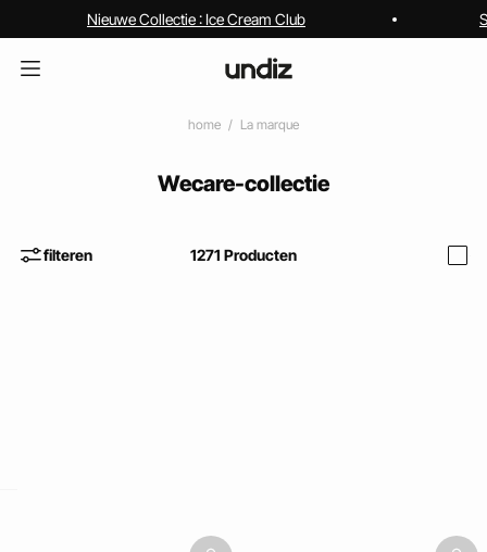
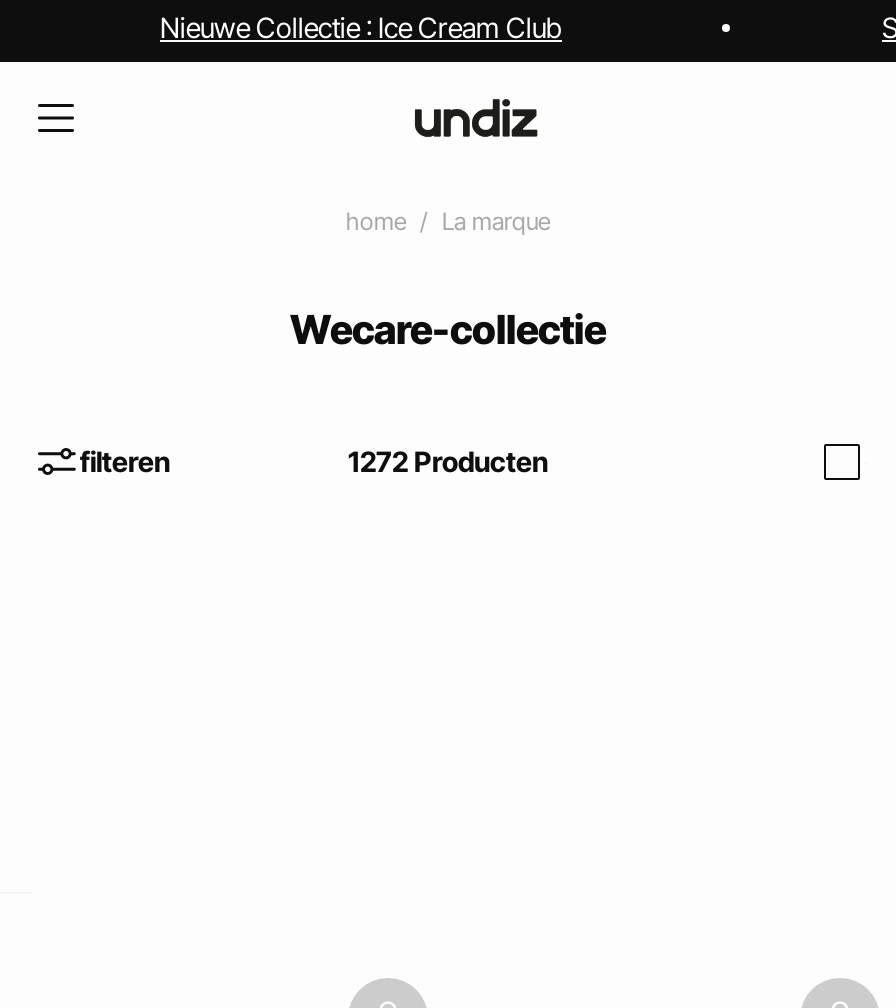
- 1271 Producten
+ 1272 Producten
